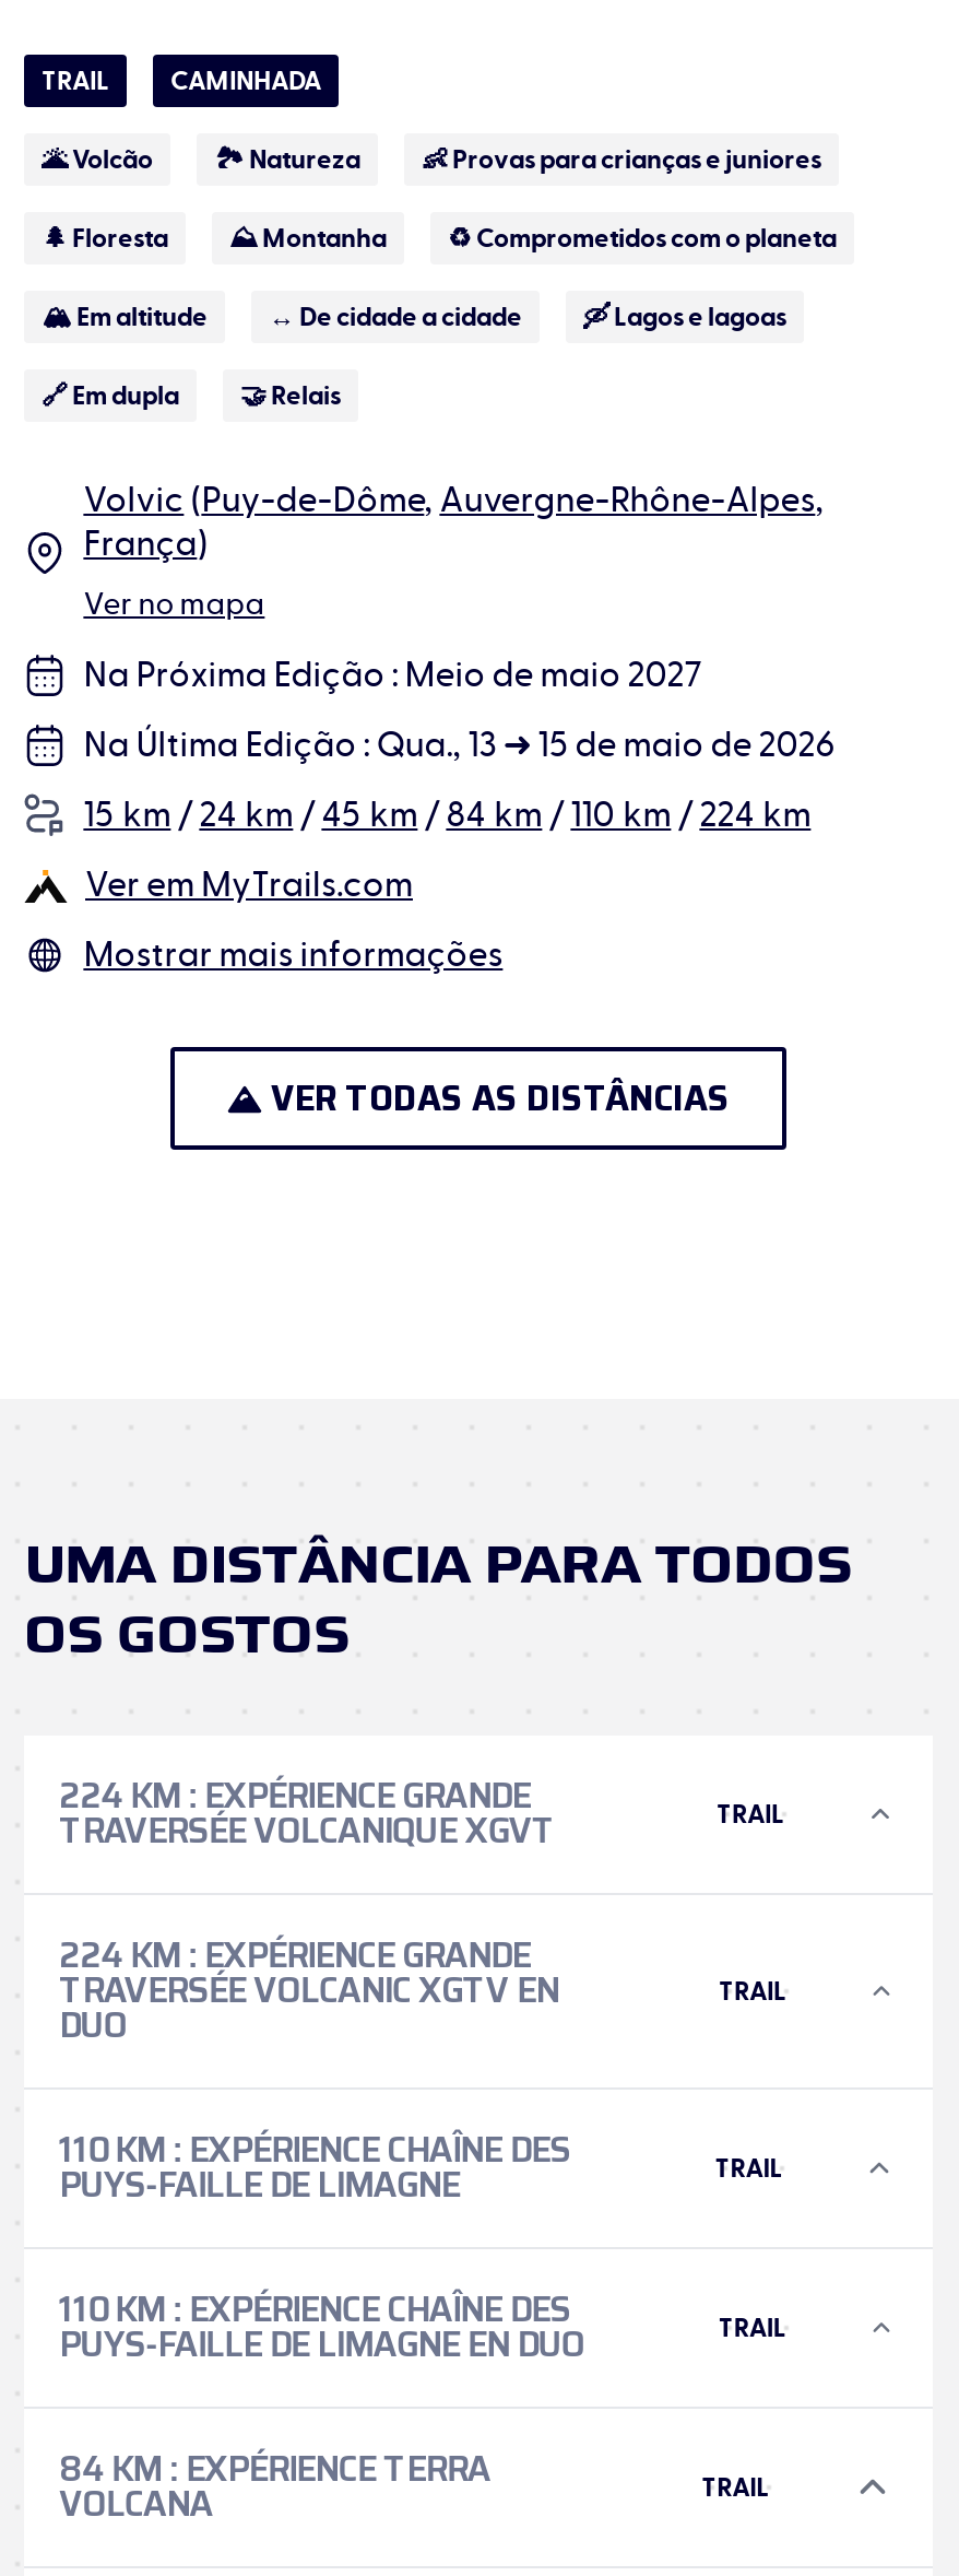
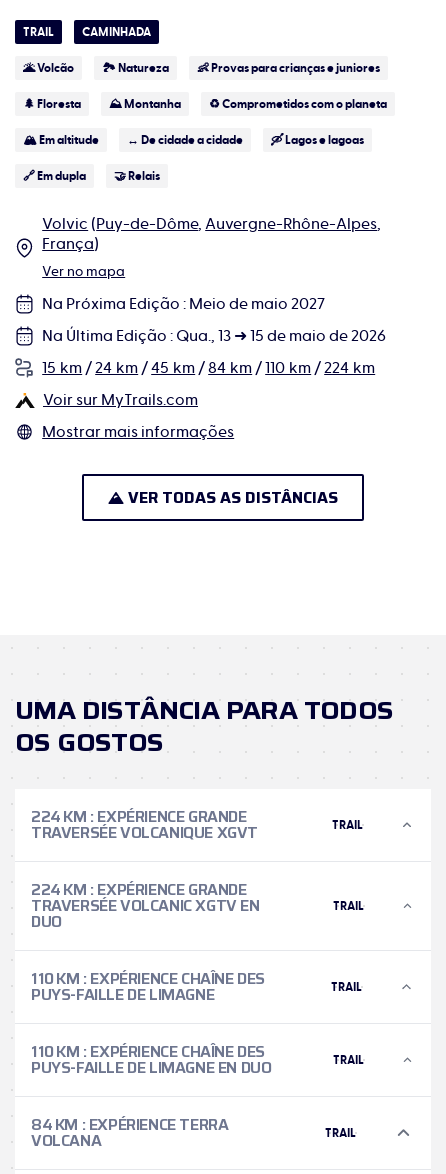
- Ver em MyTrails.com
+ Voir sur MyTrails.com
